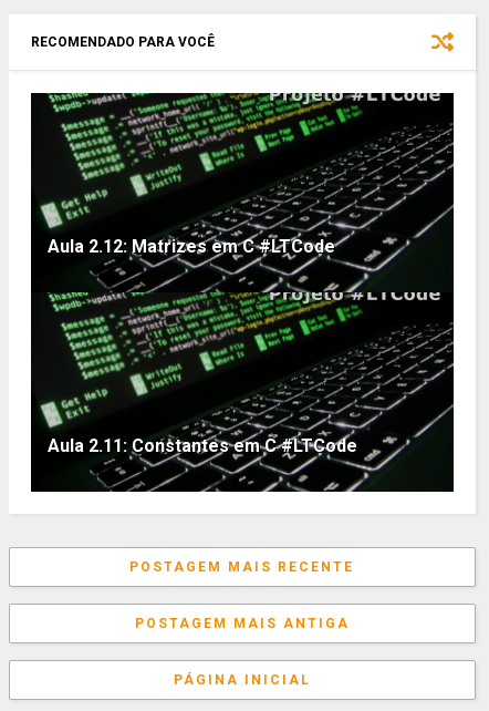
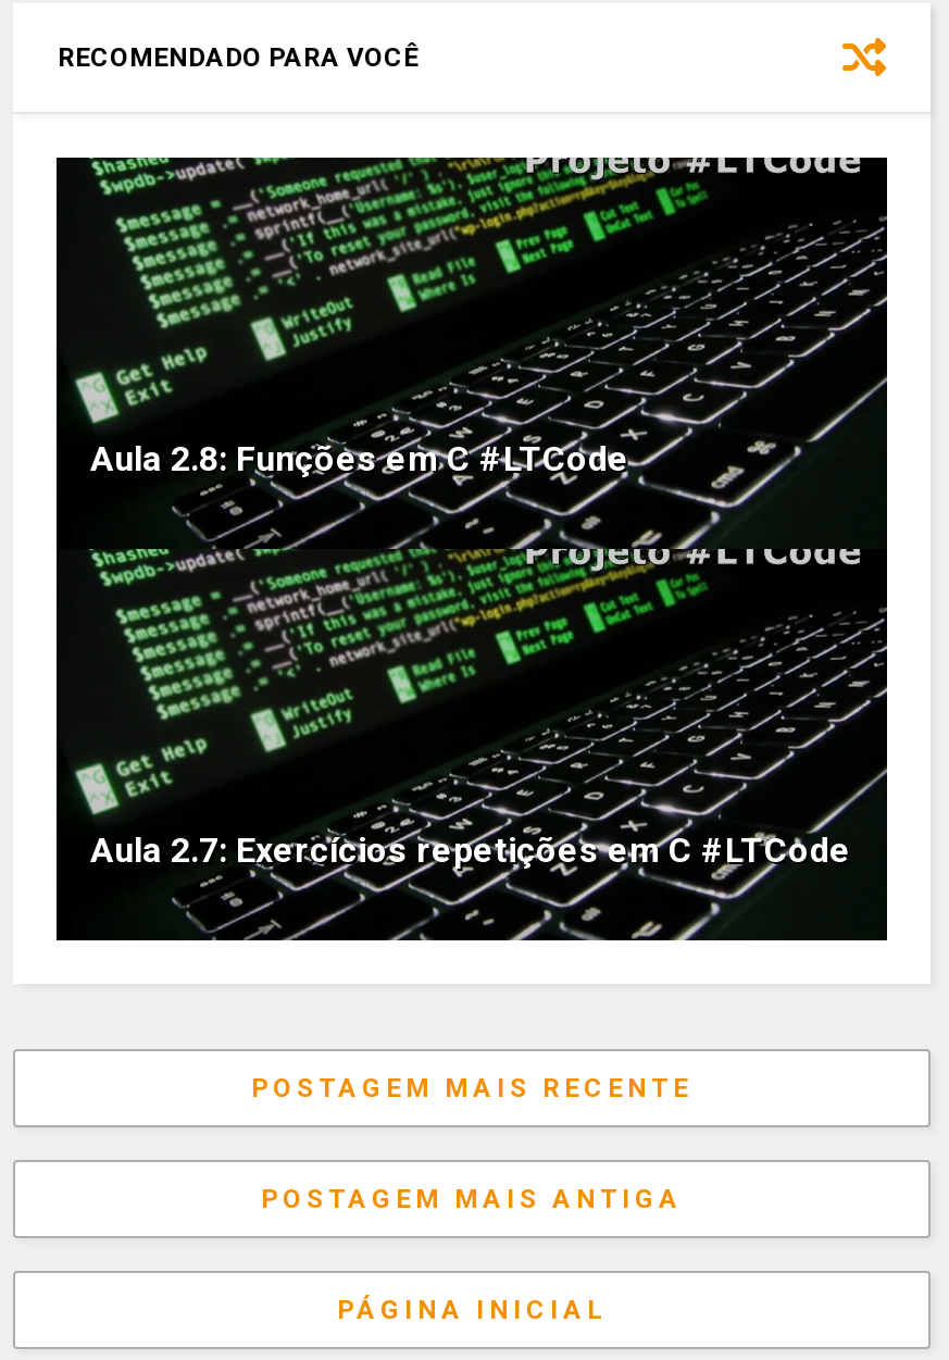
- Aula 2.12: Matrizes em C #LTCode
+ Aula 2.8: Funções em C #LTCode

- Aula 2.11: Constantes em C #LTCode
+ Aula 2.7: Exercícios repetições em C #LTCode
